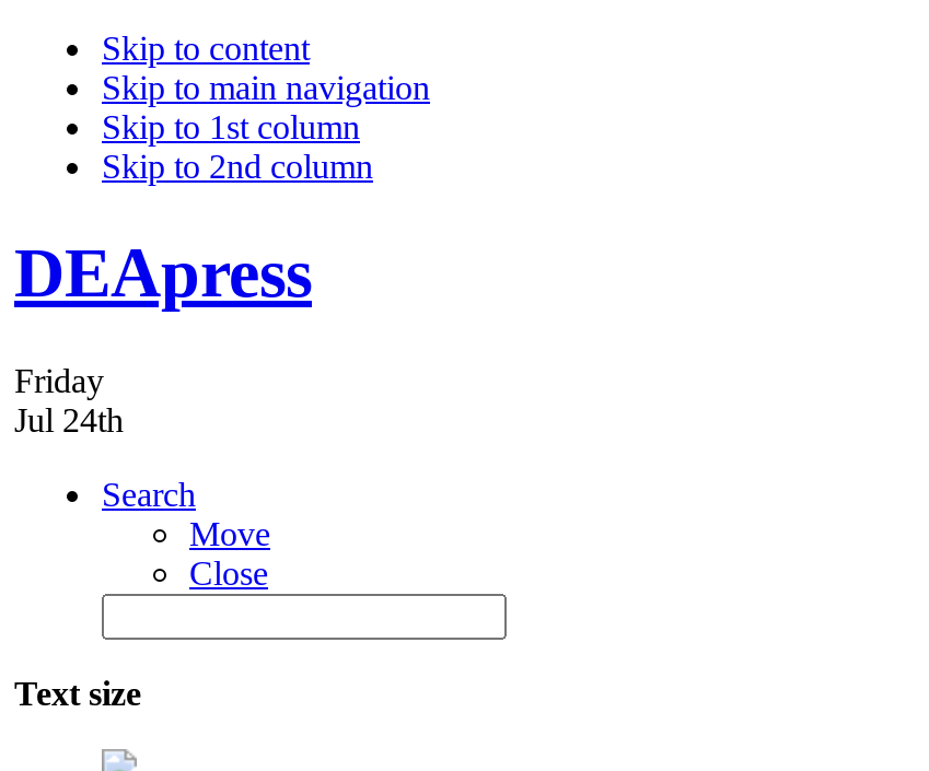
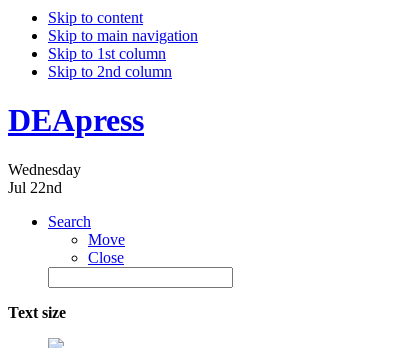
- Friday
- Jul 24th
+ Wednesday
+ Jul 22nd
